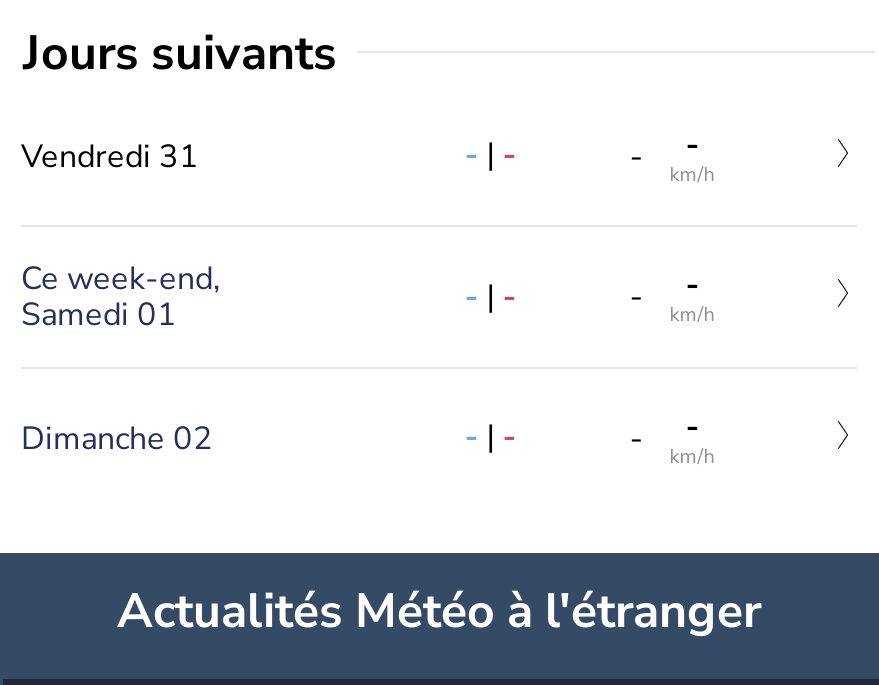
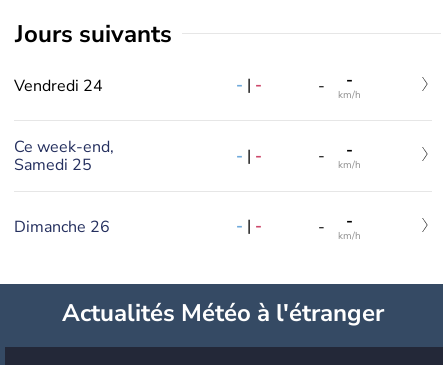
- Vendredi 31
+ Vendredi 24

- Samedi 01
+ Samedi 25

- Dimanche 02
+ Dimanche 26
